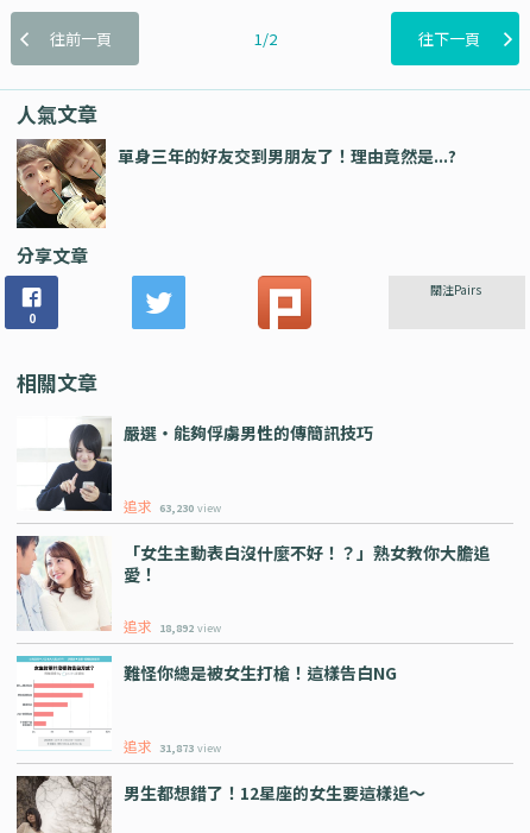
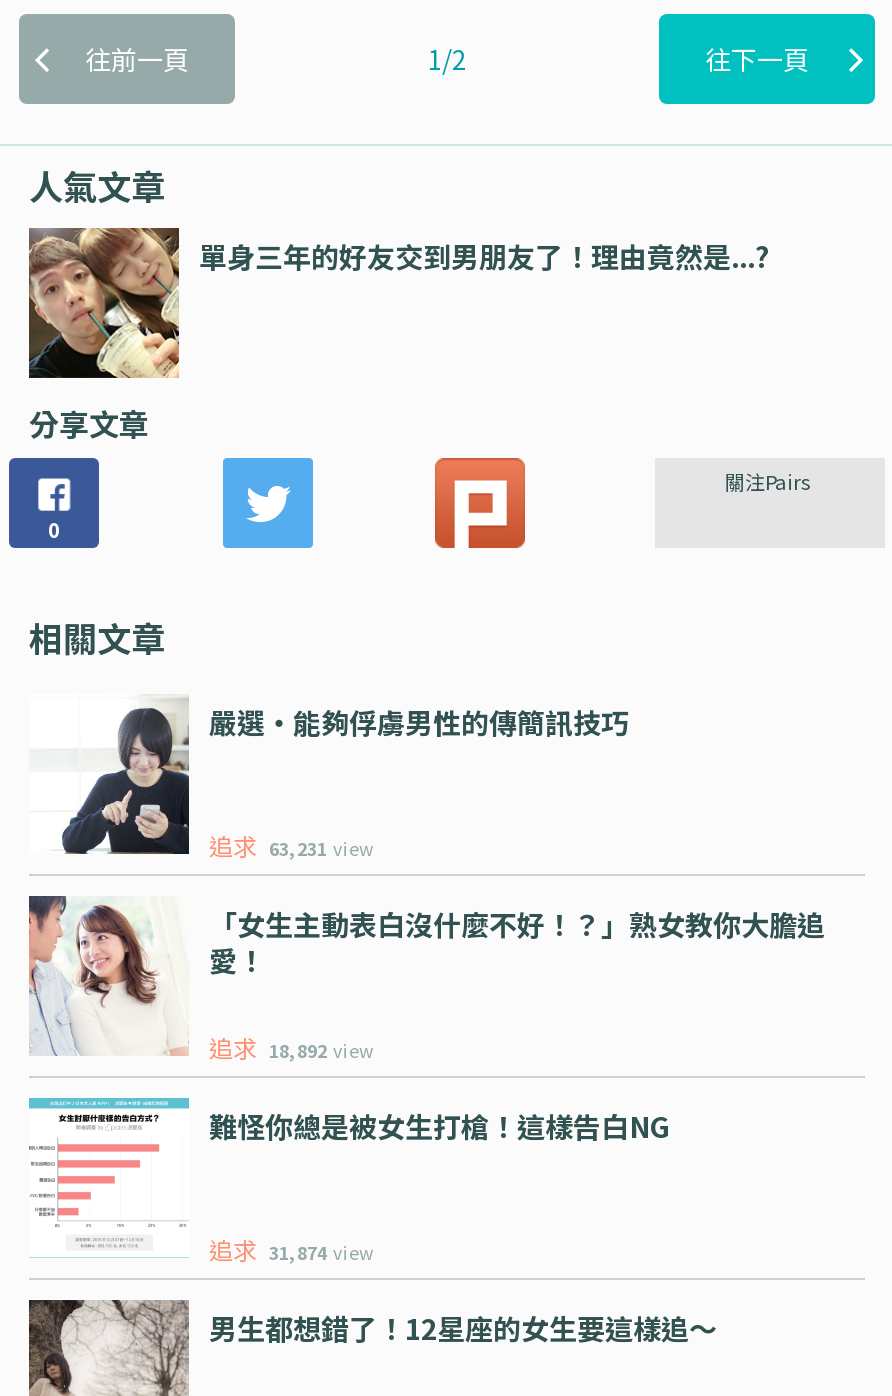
- 追求 63,230 view
+ 追求 63,231 view

- 追求 31,873 view
+ 追求 31,874 view
